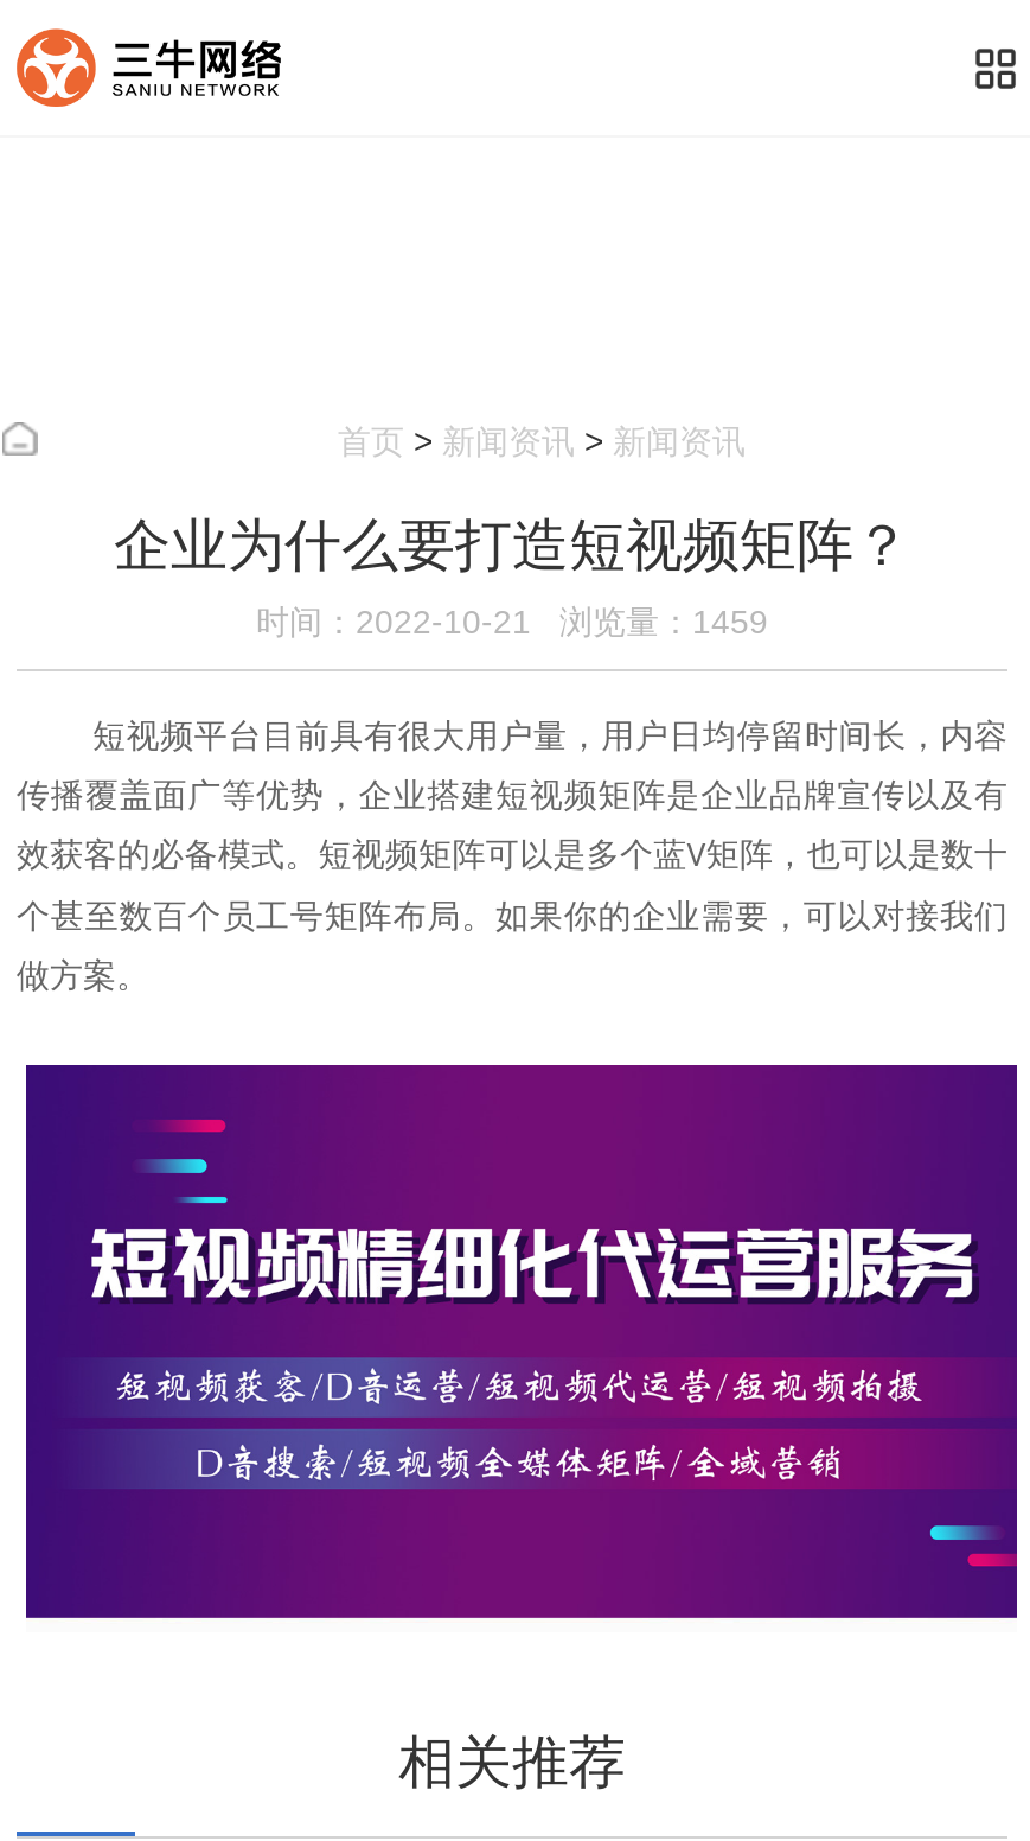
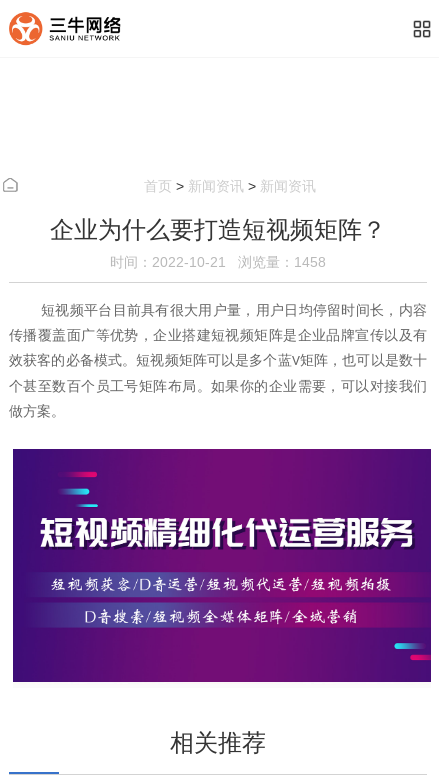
- 时间：2022-10-21 浏览量：1459
+ 时间：2022-10-21 浏览量：1458
